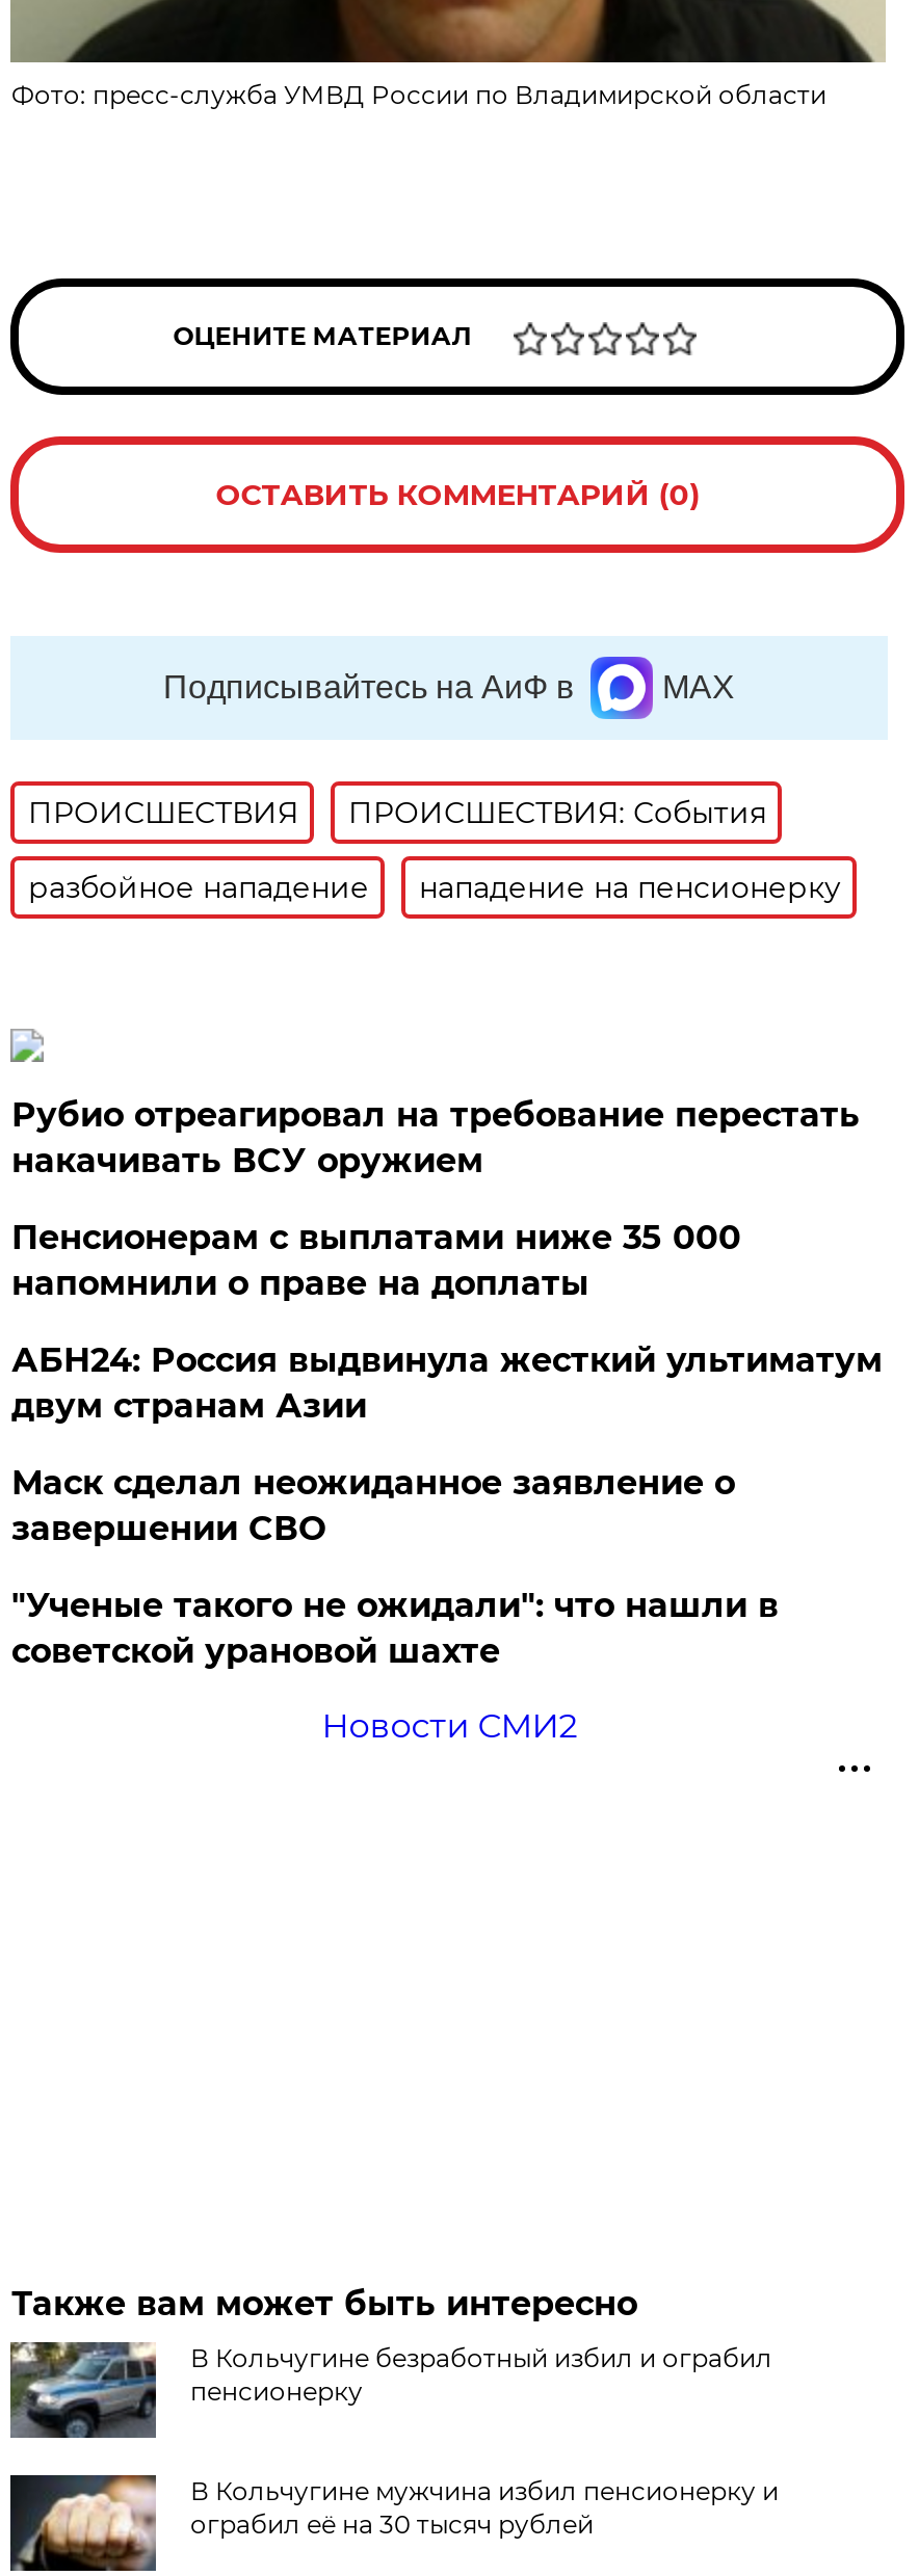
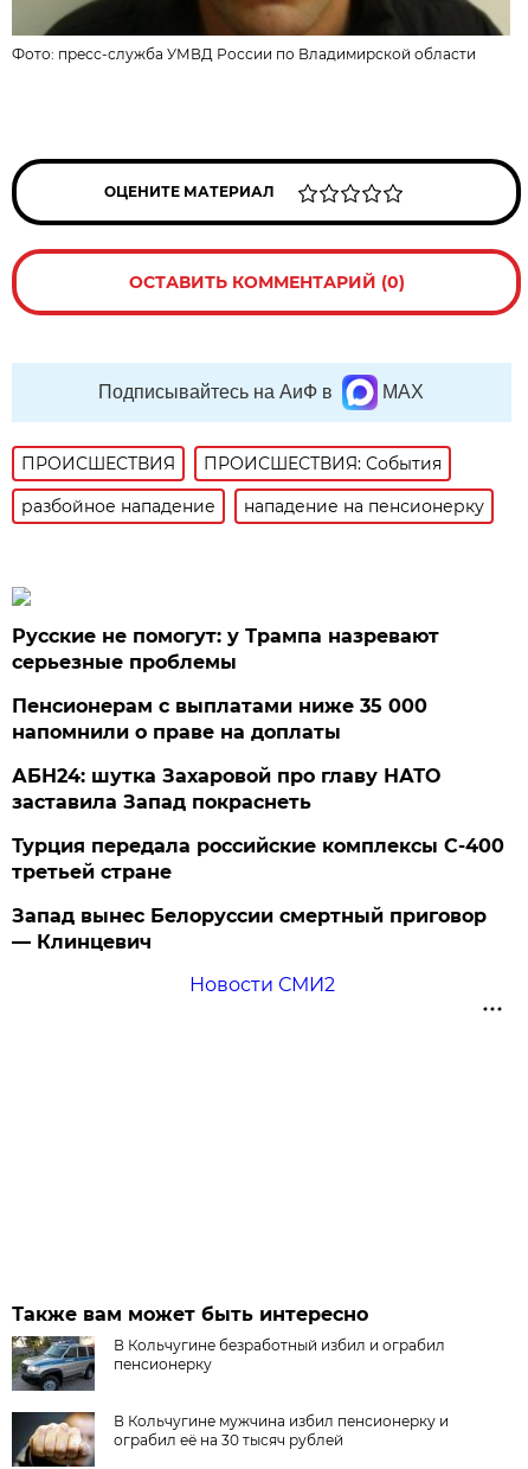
- Рубио отреагировал на требование перестать
- накачивать ВСУ оружием
+ Русские не помогут: у Трампа назревают
+ серьезные проблемы

- АБН24: Россия выдвинула жесткий ультиматум
- двум странам Азии
+ АБН24: шутка Захаровой про главу НАТО
+ заставила Запад покраснеть

- Маск сделал неожиданное заявление о
- завершении СВО
+ Турция передала российские комплексы С-400
+ третьей стране

- "Ученые такого не ожидали": что нашли в
- советской урановой шахте
+ Запад вынес Белоруссии смертный приговор
+ — Клинцевич
